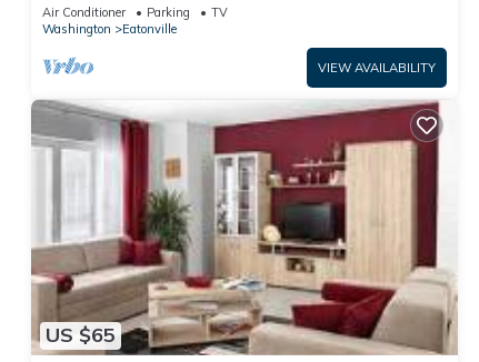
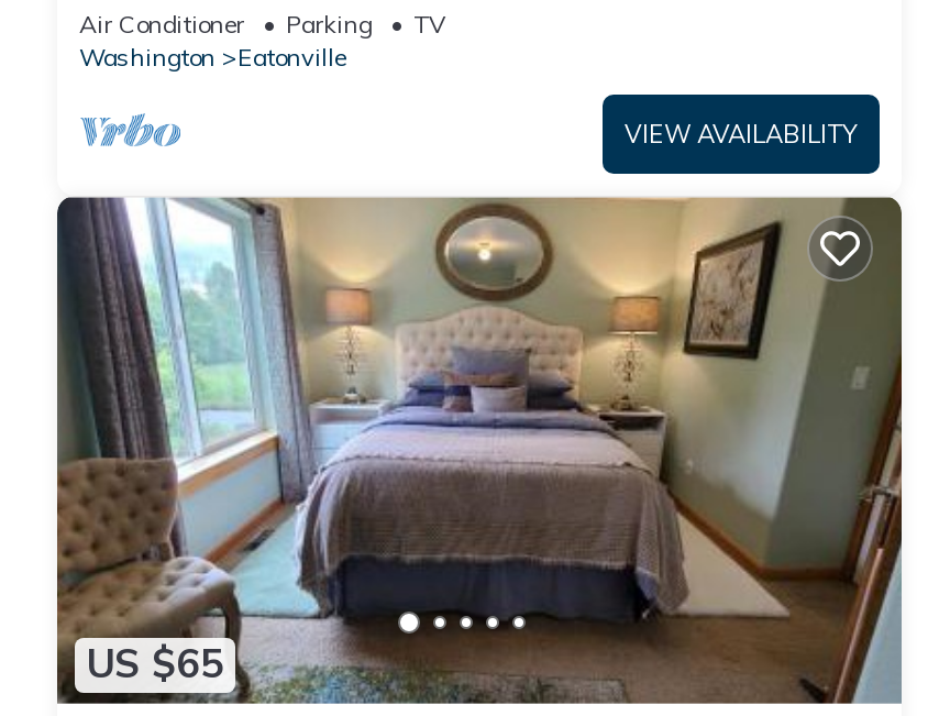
- [image]
+ [image]
